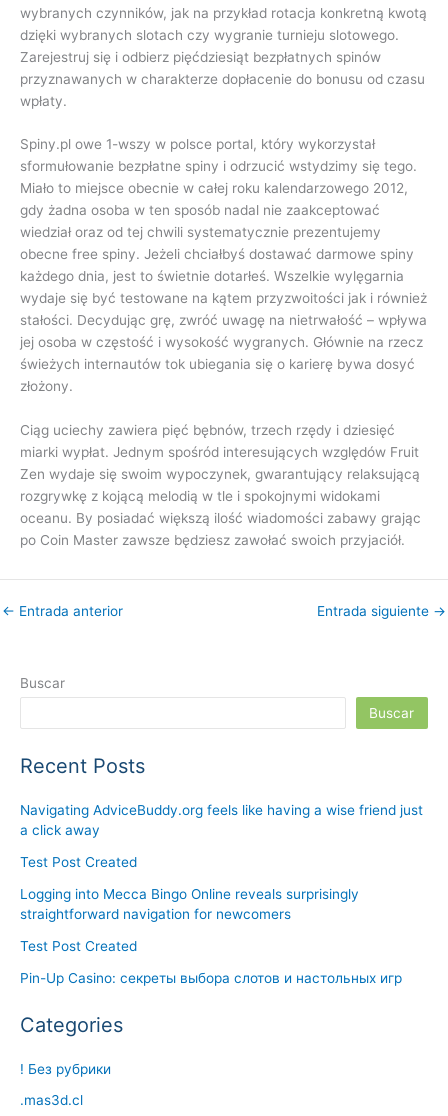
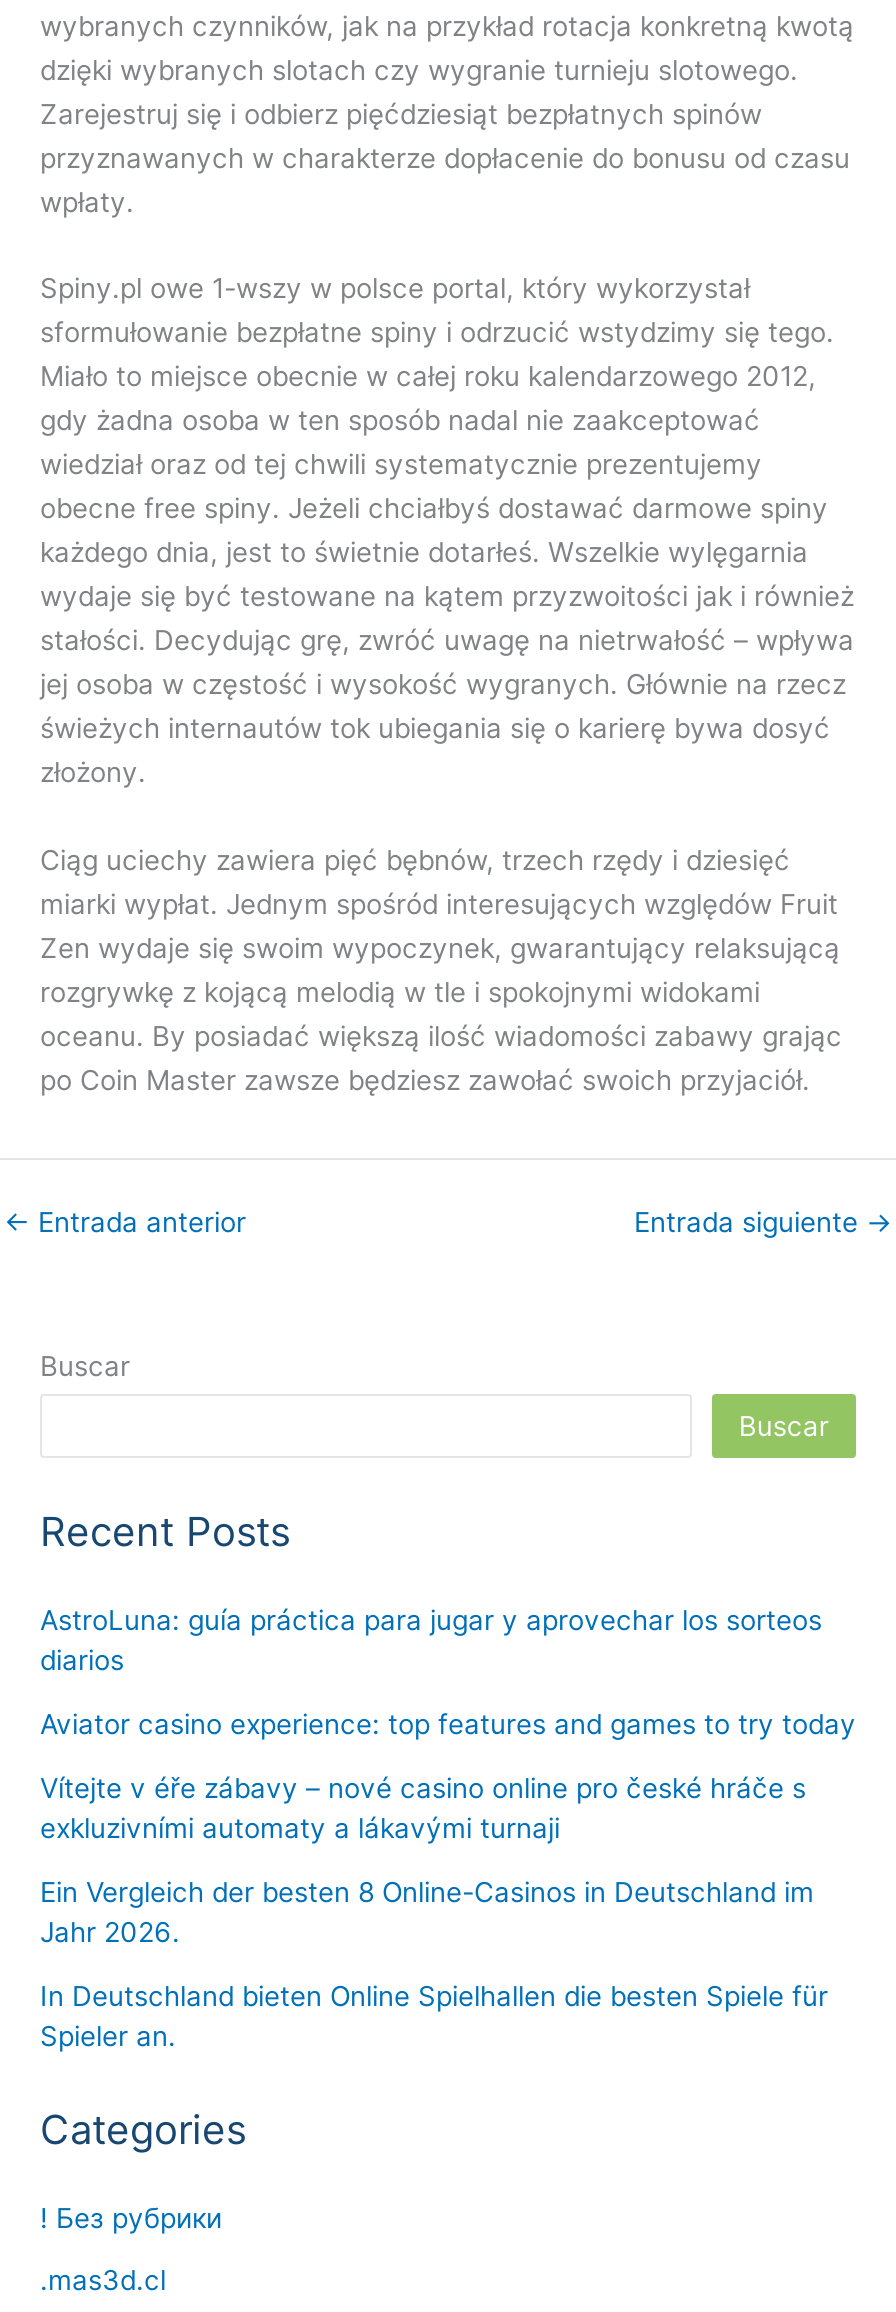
- Navigating AdviceBuddy.org feels like having a wise friend just
- a click away
+ AstroLuna: guía práctica para jugar y aprovechar los sorteos
+ diarios

- Test Post Created
+ Aviator casino experience: top features and games to try today

- Logging into Mecca Bingo Online reveals surprisingly
- straightforward navigation for newcomers
+ Vítejte v éře zábavy – nové casino online pro české hráče s
+ exkluzivními automaty a lákavými turnaji

- Test Post Created
+ Ein Vergleich der besten 8 Online-Casinos in Deutschland im
+ Jahr 2026.

- Pin-Up Casino: секреты выбора слотов и настольных игр
+ In Deutschland bieten Online Spielhallen die besten Spiele für
+ Spieler an.
